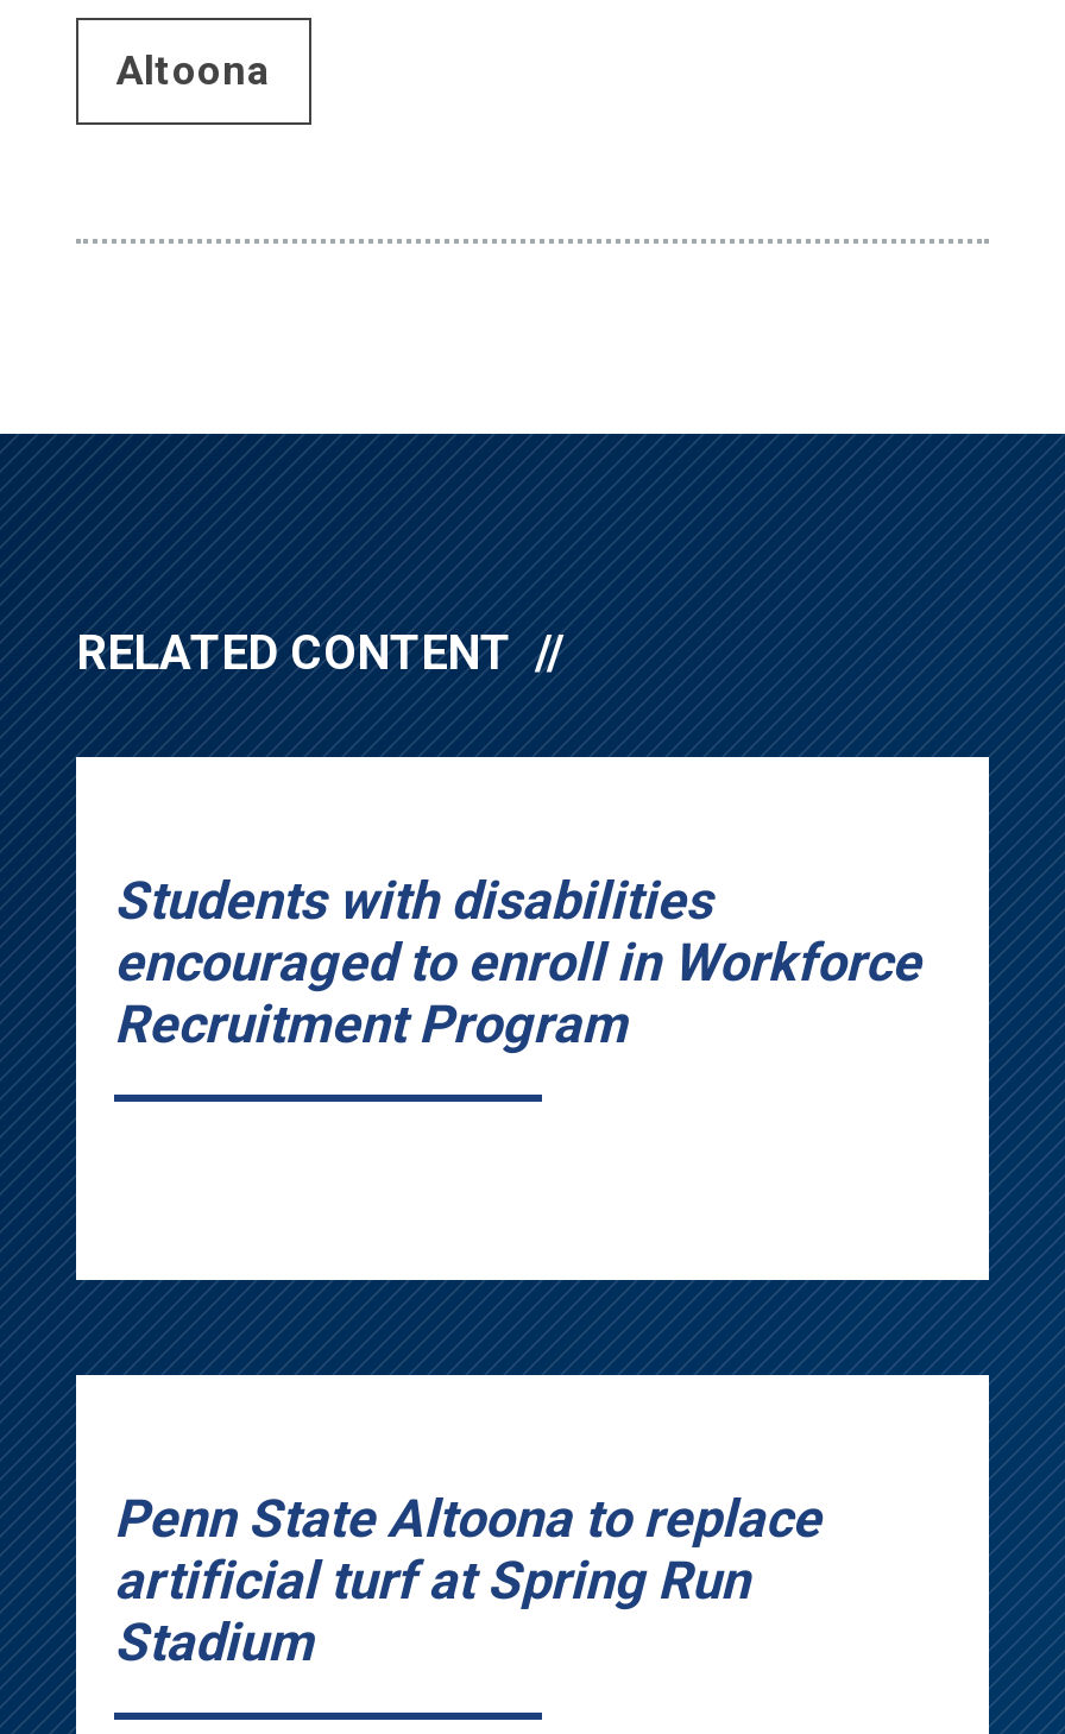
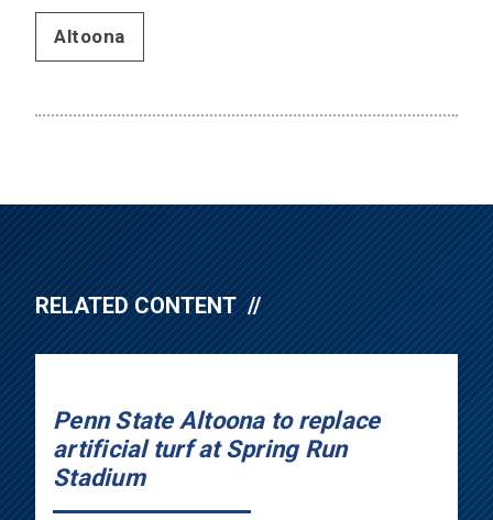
- Students with disabilities
- encouraged to enroll in Workforce
- Recruitment Program
